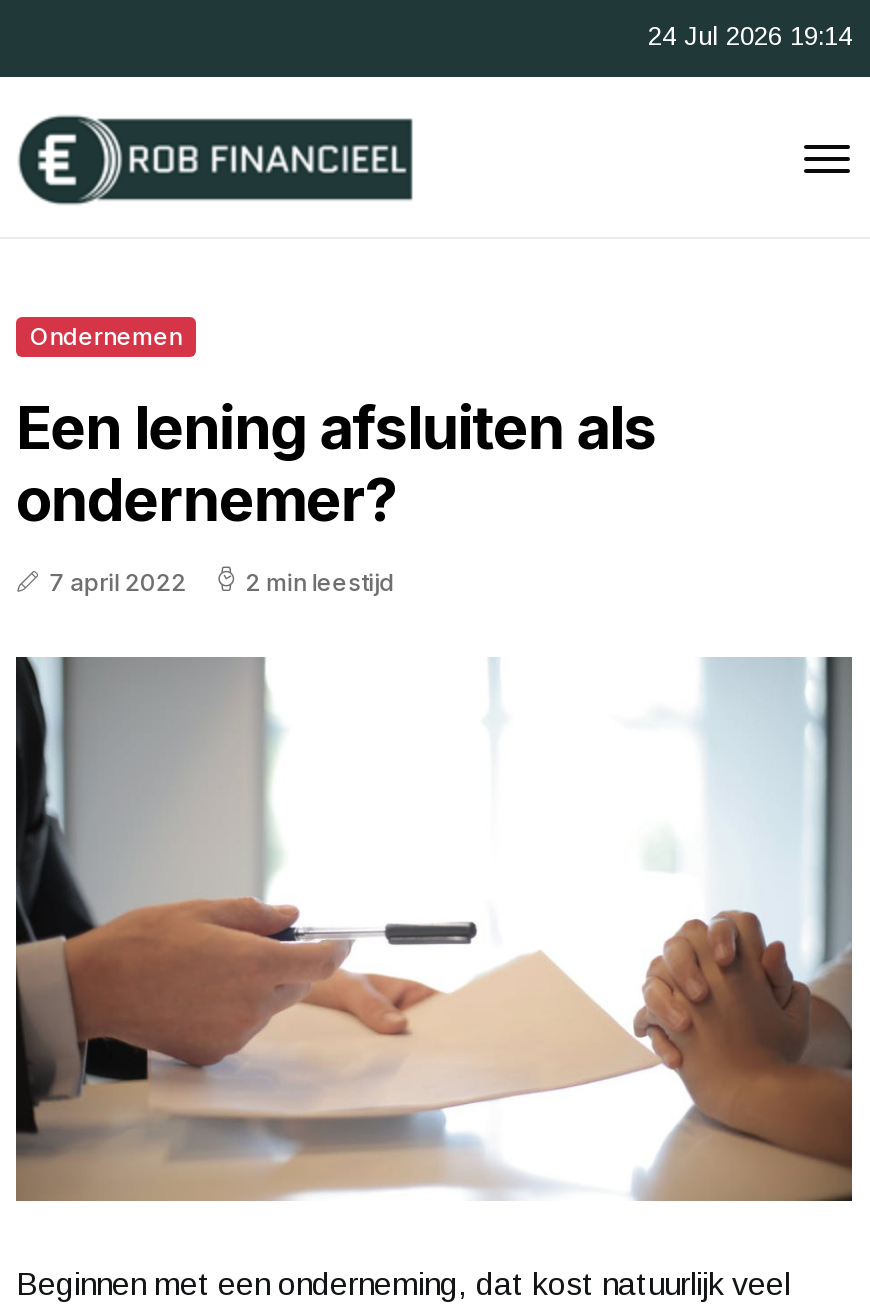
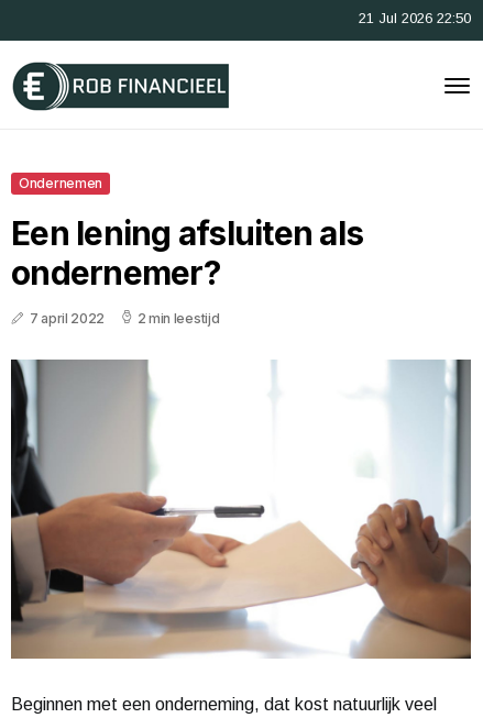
- 24 Jul 2026 19:14
+ 21 Jul 2026 22:50
